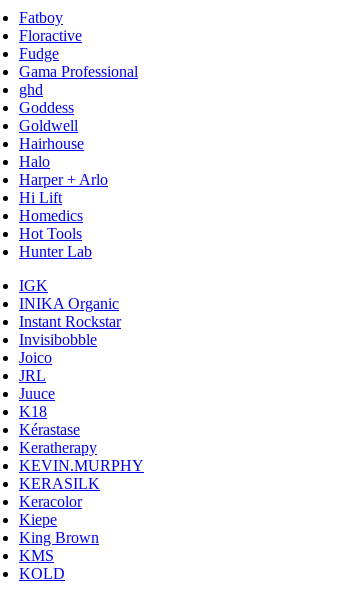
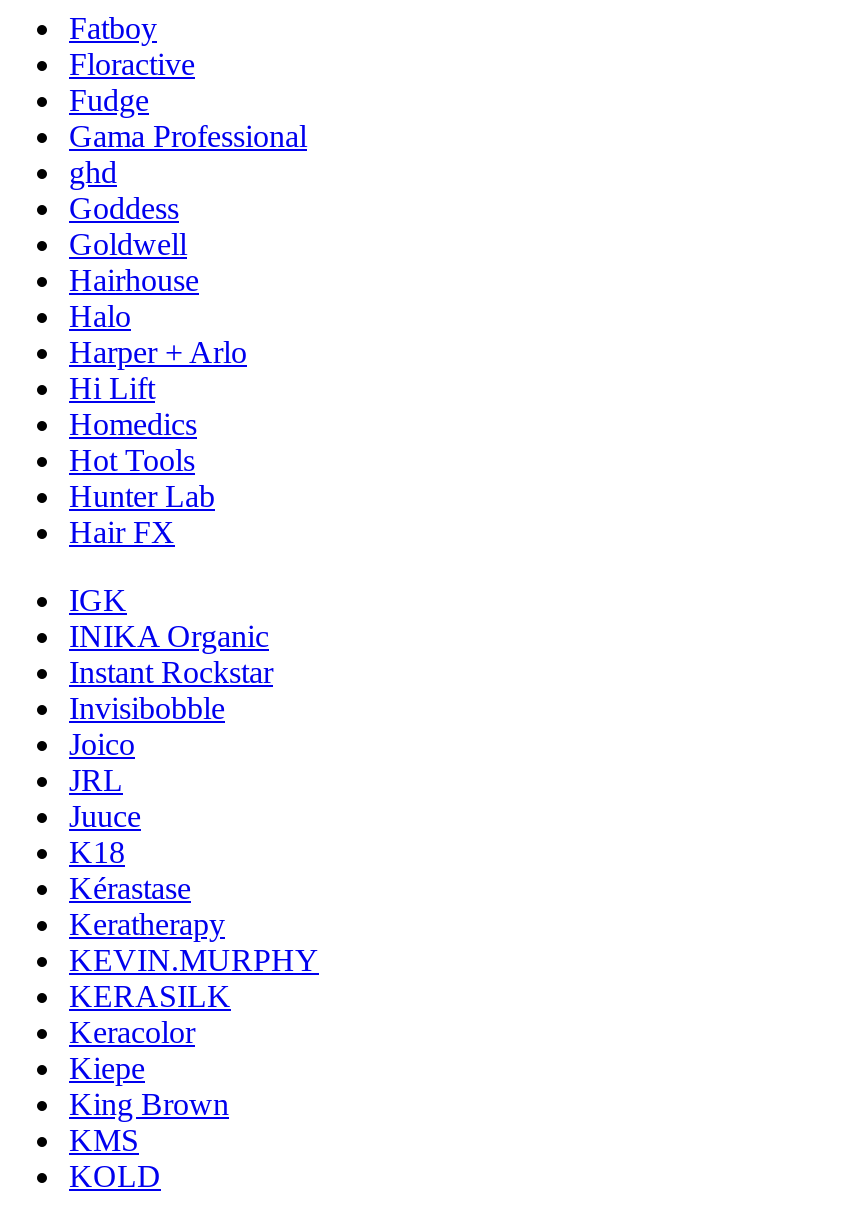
+ Hair FX
